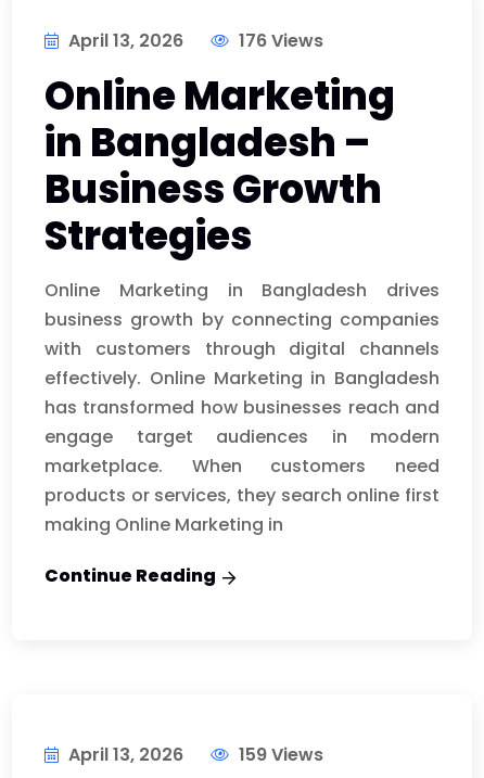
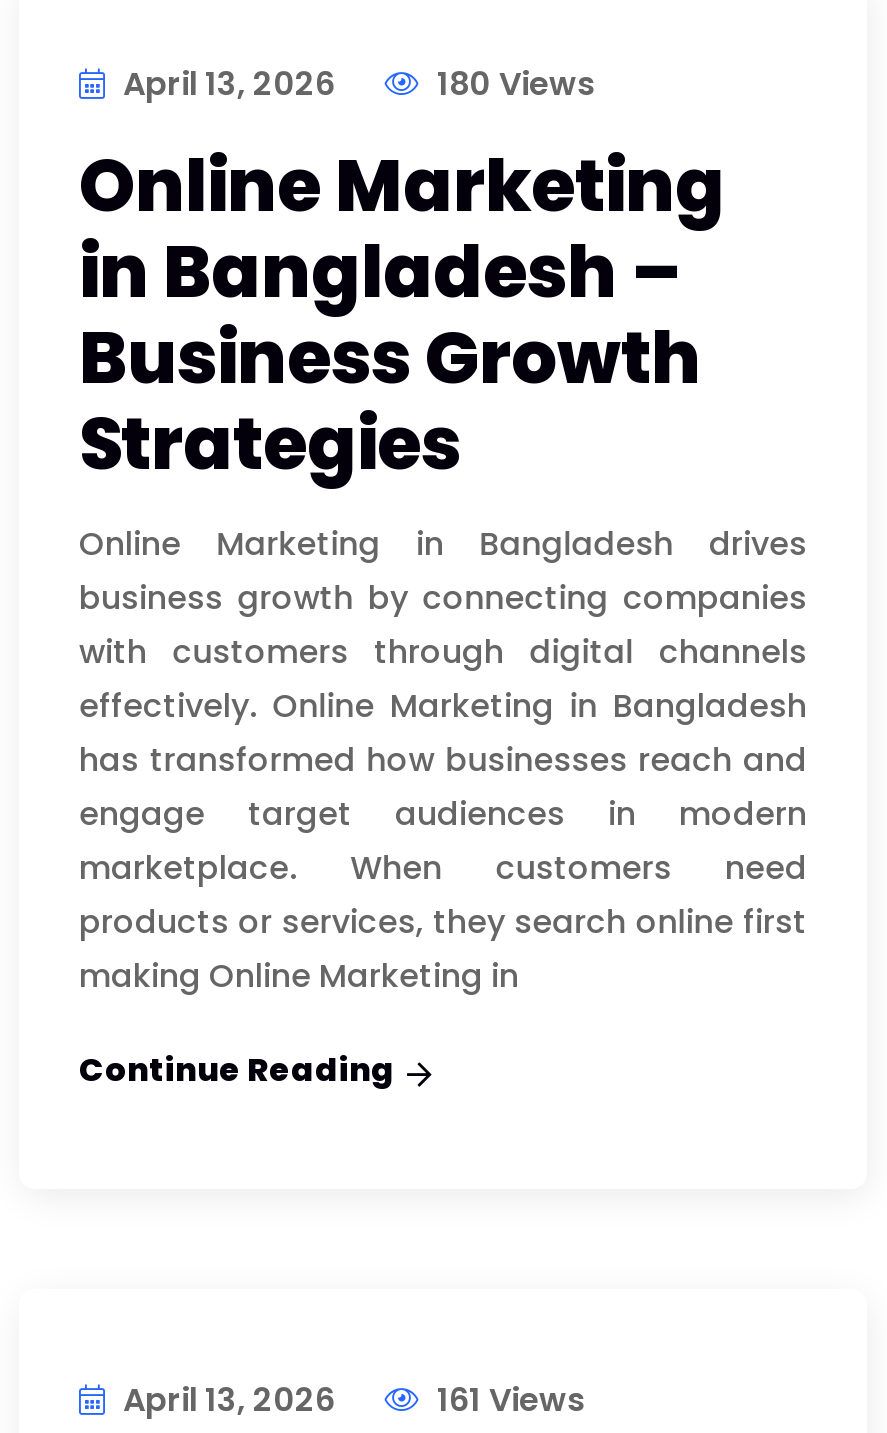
- 176 Views
+ 180 Views

- 159 Views
+ 161 Views
